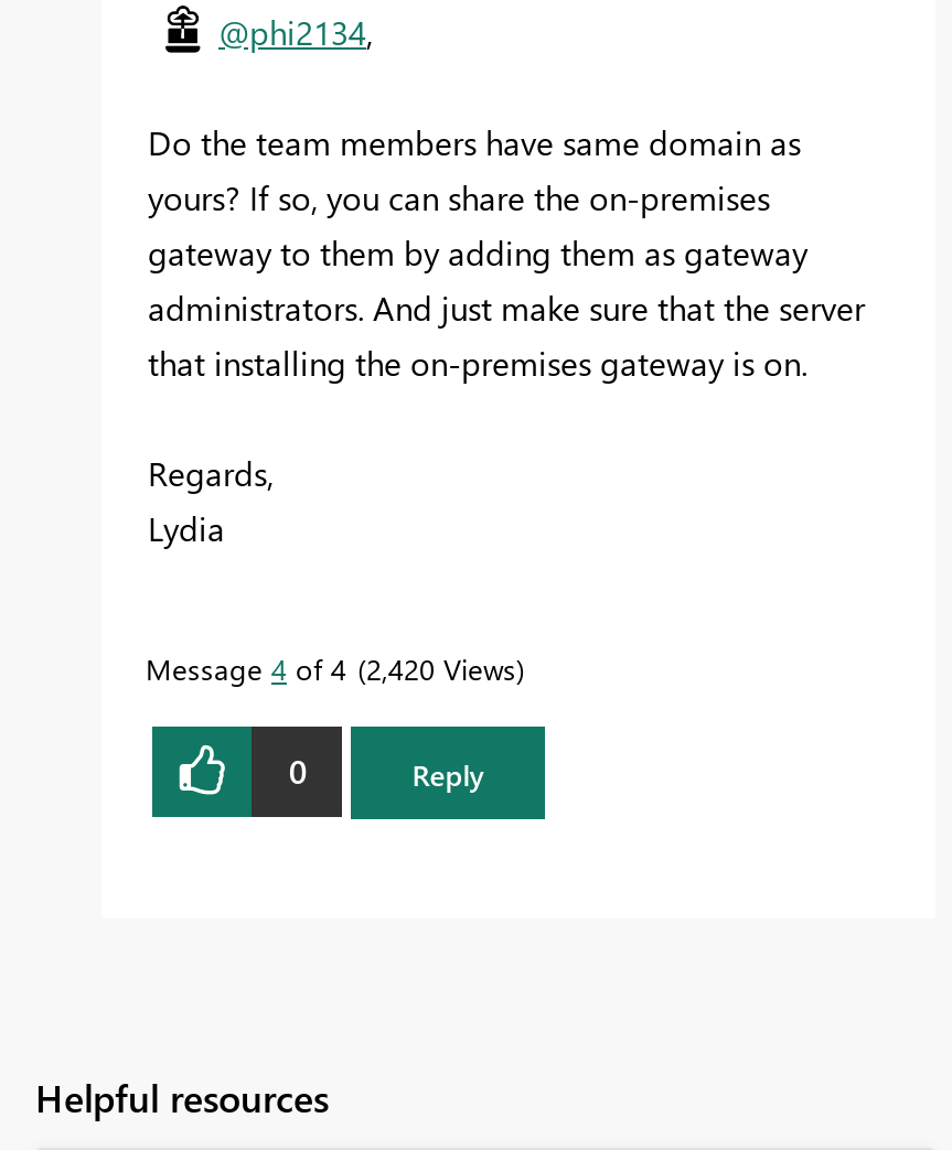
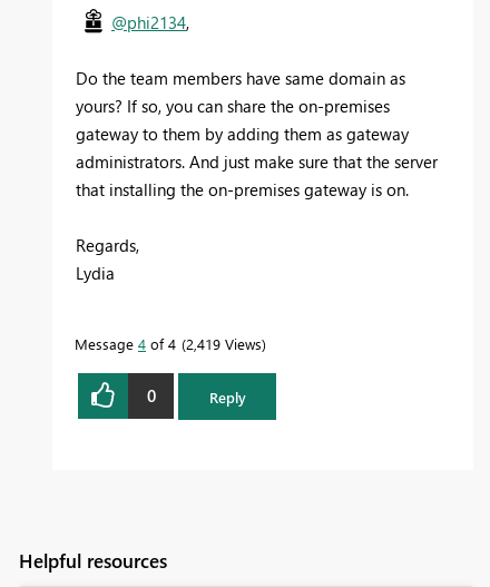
- Message 4 of 4 2,420 Views
+ Message 4 of 4 2,419 Views
